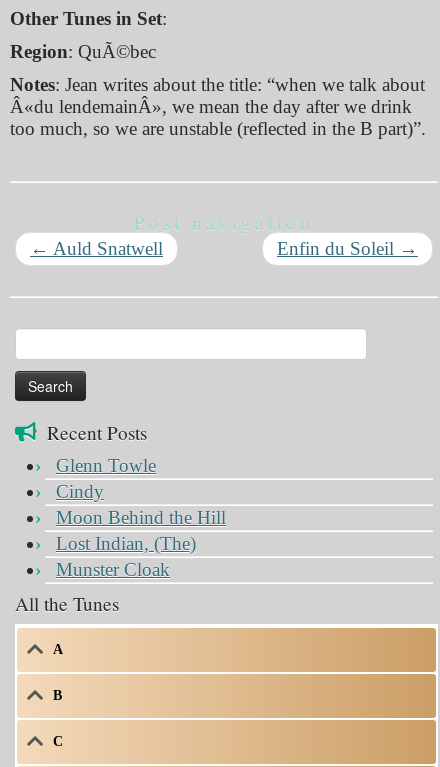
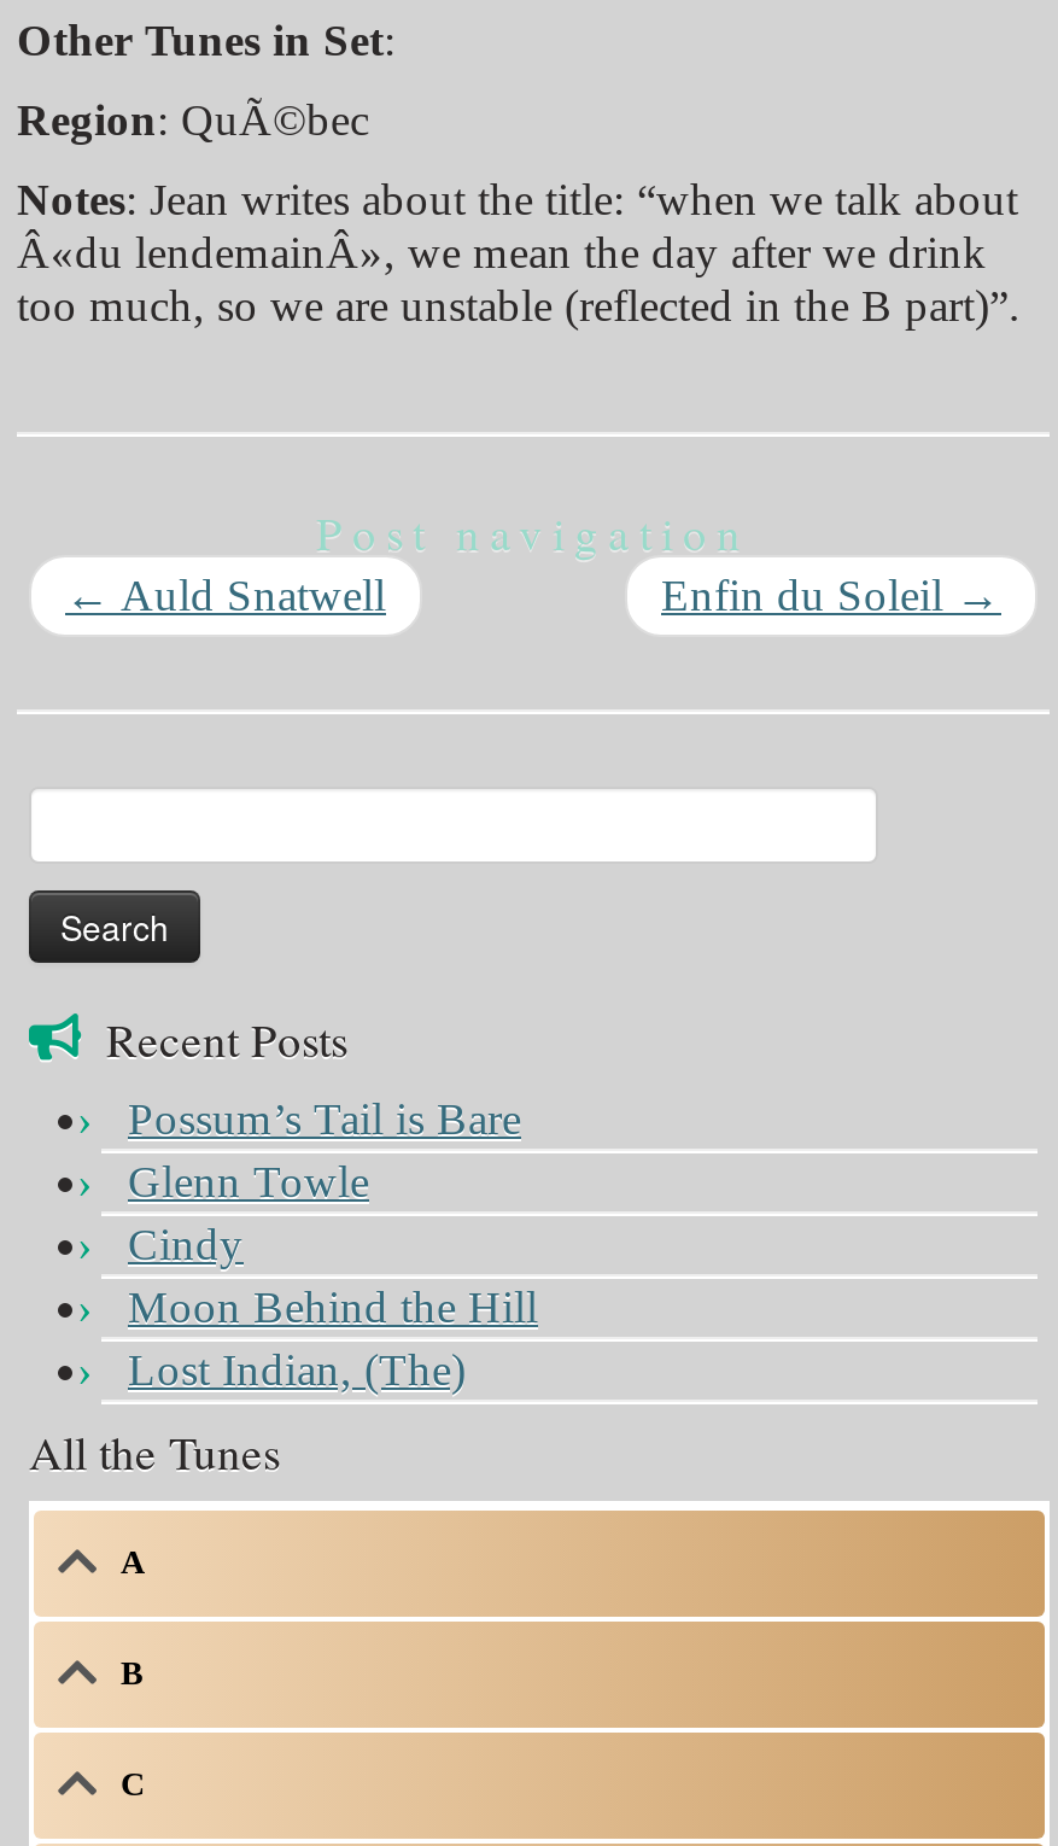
+ Possum’s Tail is Bare

moved down: Glenn Towle | Cindy | Moon Behind the Hill | Lost Indian, (The)

- Munster Cloak
